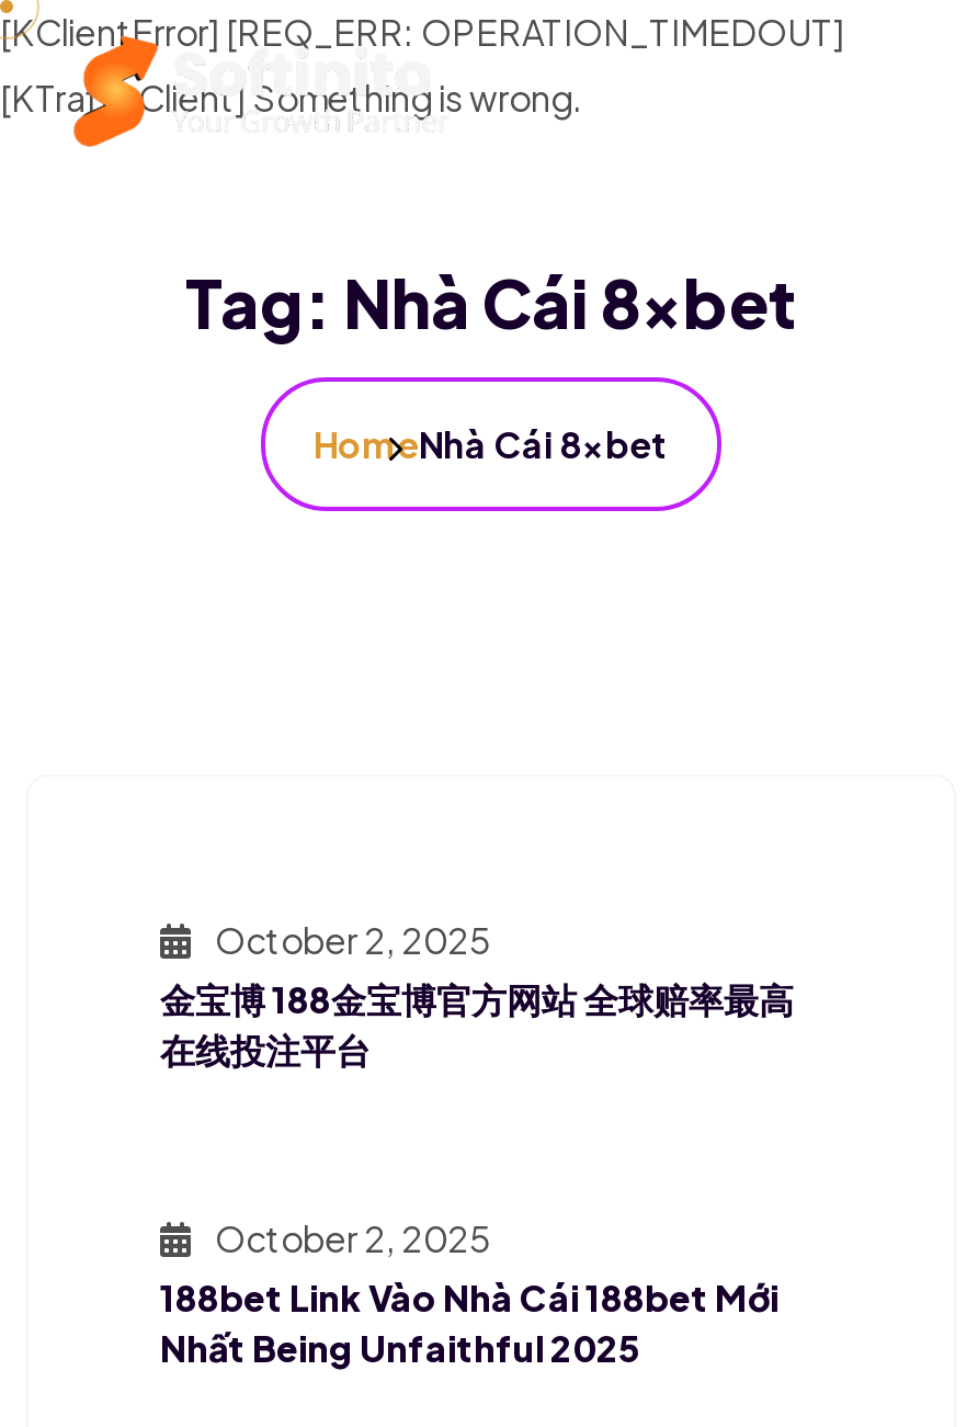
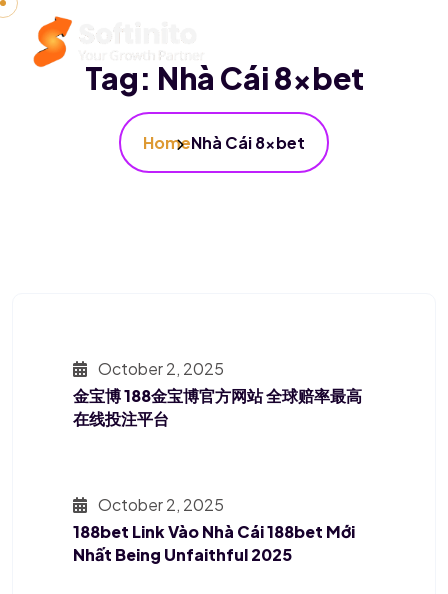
- [KClientError] [REQ_ERR: OPERATION_TIMEDOUT]
- [KTrafficClient] Something is wrong.
